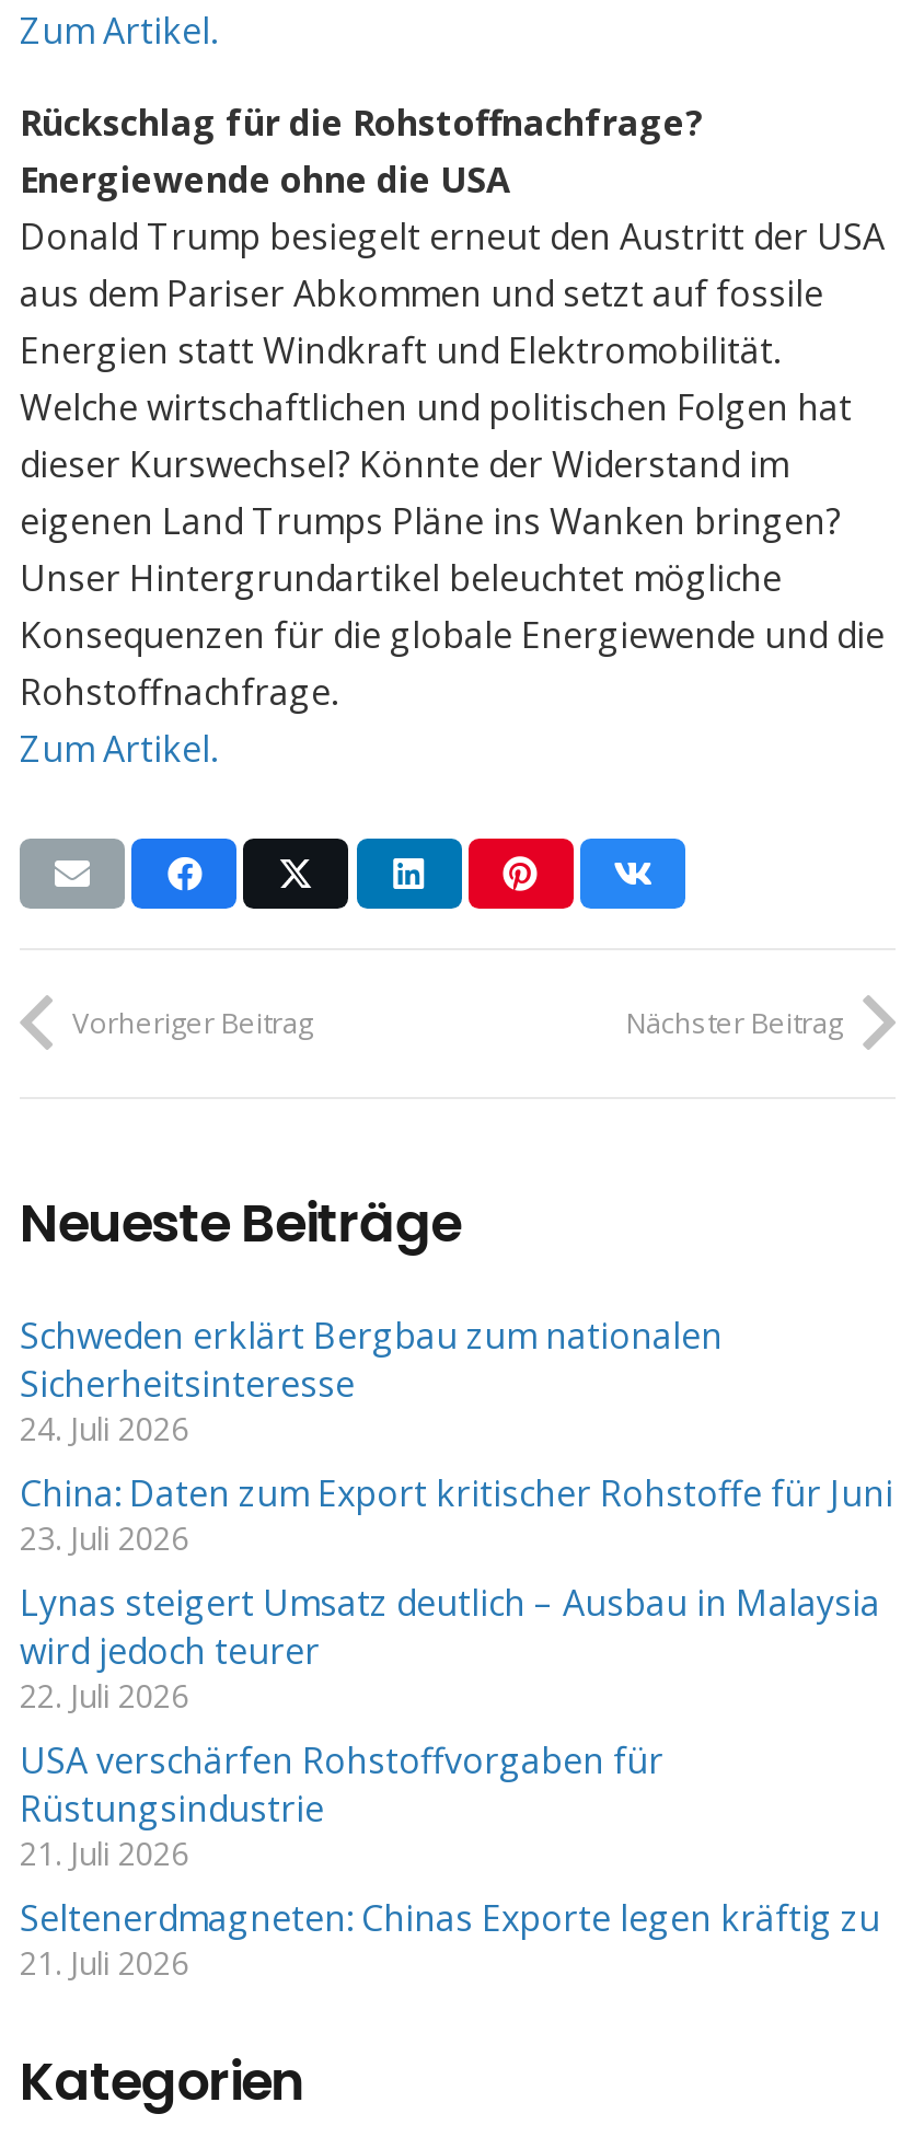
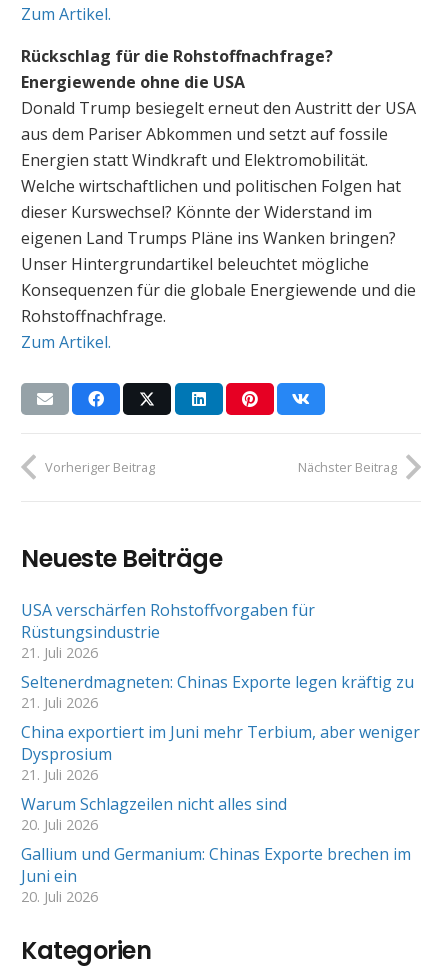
- Schweden erklärt Bergbau zum nationalen
- Sicherheitsinteresse
- 24. Juli 2026
- China: Daten zum Export kritischer Rohstoffe für Juni
- 23. Juli 2026
- Lynas steigert Umsatz deutlich – Ausbau in Malaysia
- wird jedoch teurer
- 22. Juli 2026

moved up: USA verschärfen Rohstoffvorgaben für | Rüstungsindustrie | 21. Juli 2026 | Seltenerdmagneten: Chinas Exporte legen kräftig zu | 21. Juli 2026

+ China exportiert im Juni mehr Terbium, aber weniger
+ Dysprosium
+ 21. Juli 2026
+ Warum Schlagzeilen nicht alles sind
+ 20. Juli 2026
+ Gallium und Germanium: Chinas Exporte brechen im
+ Juni ein
+ 20. Juli 2026
